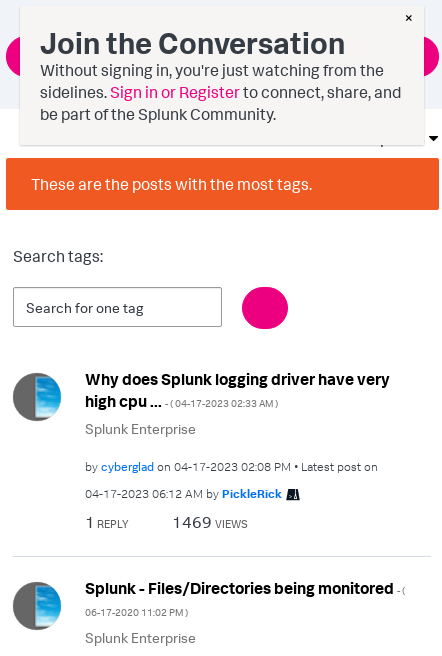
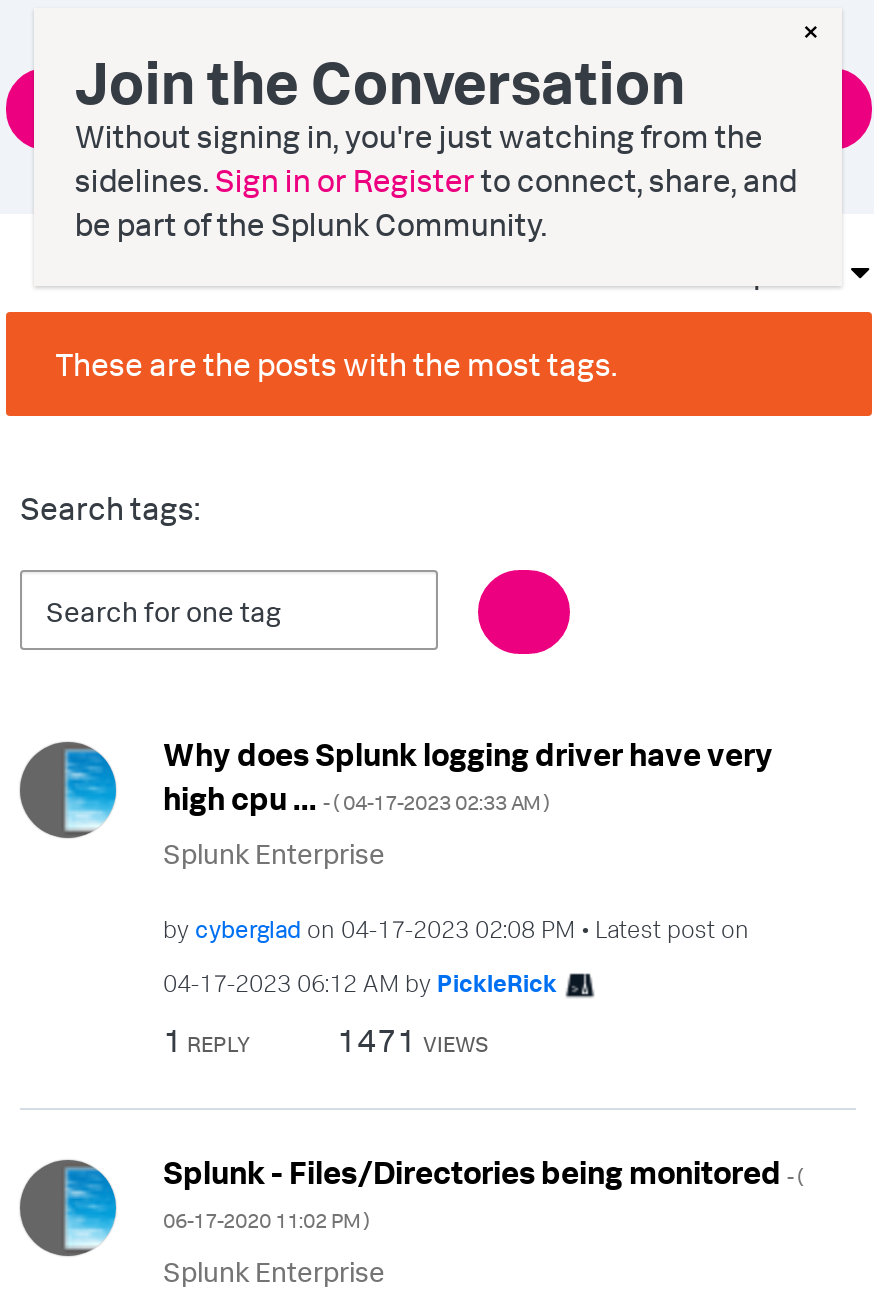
- 1469 VIEWS
+ 1471 VIEWS
